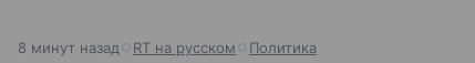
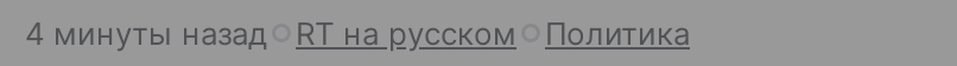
- 8 минут назад RT на русском Политика
+ 4 минуты назад RT на русском Политика
